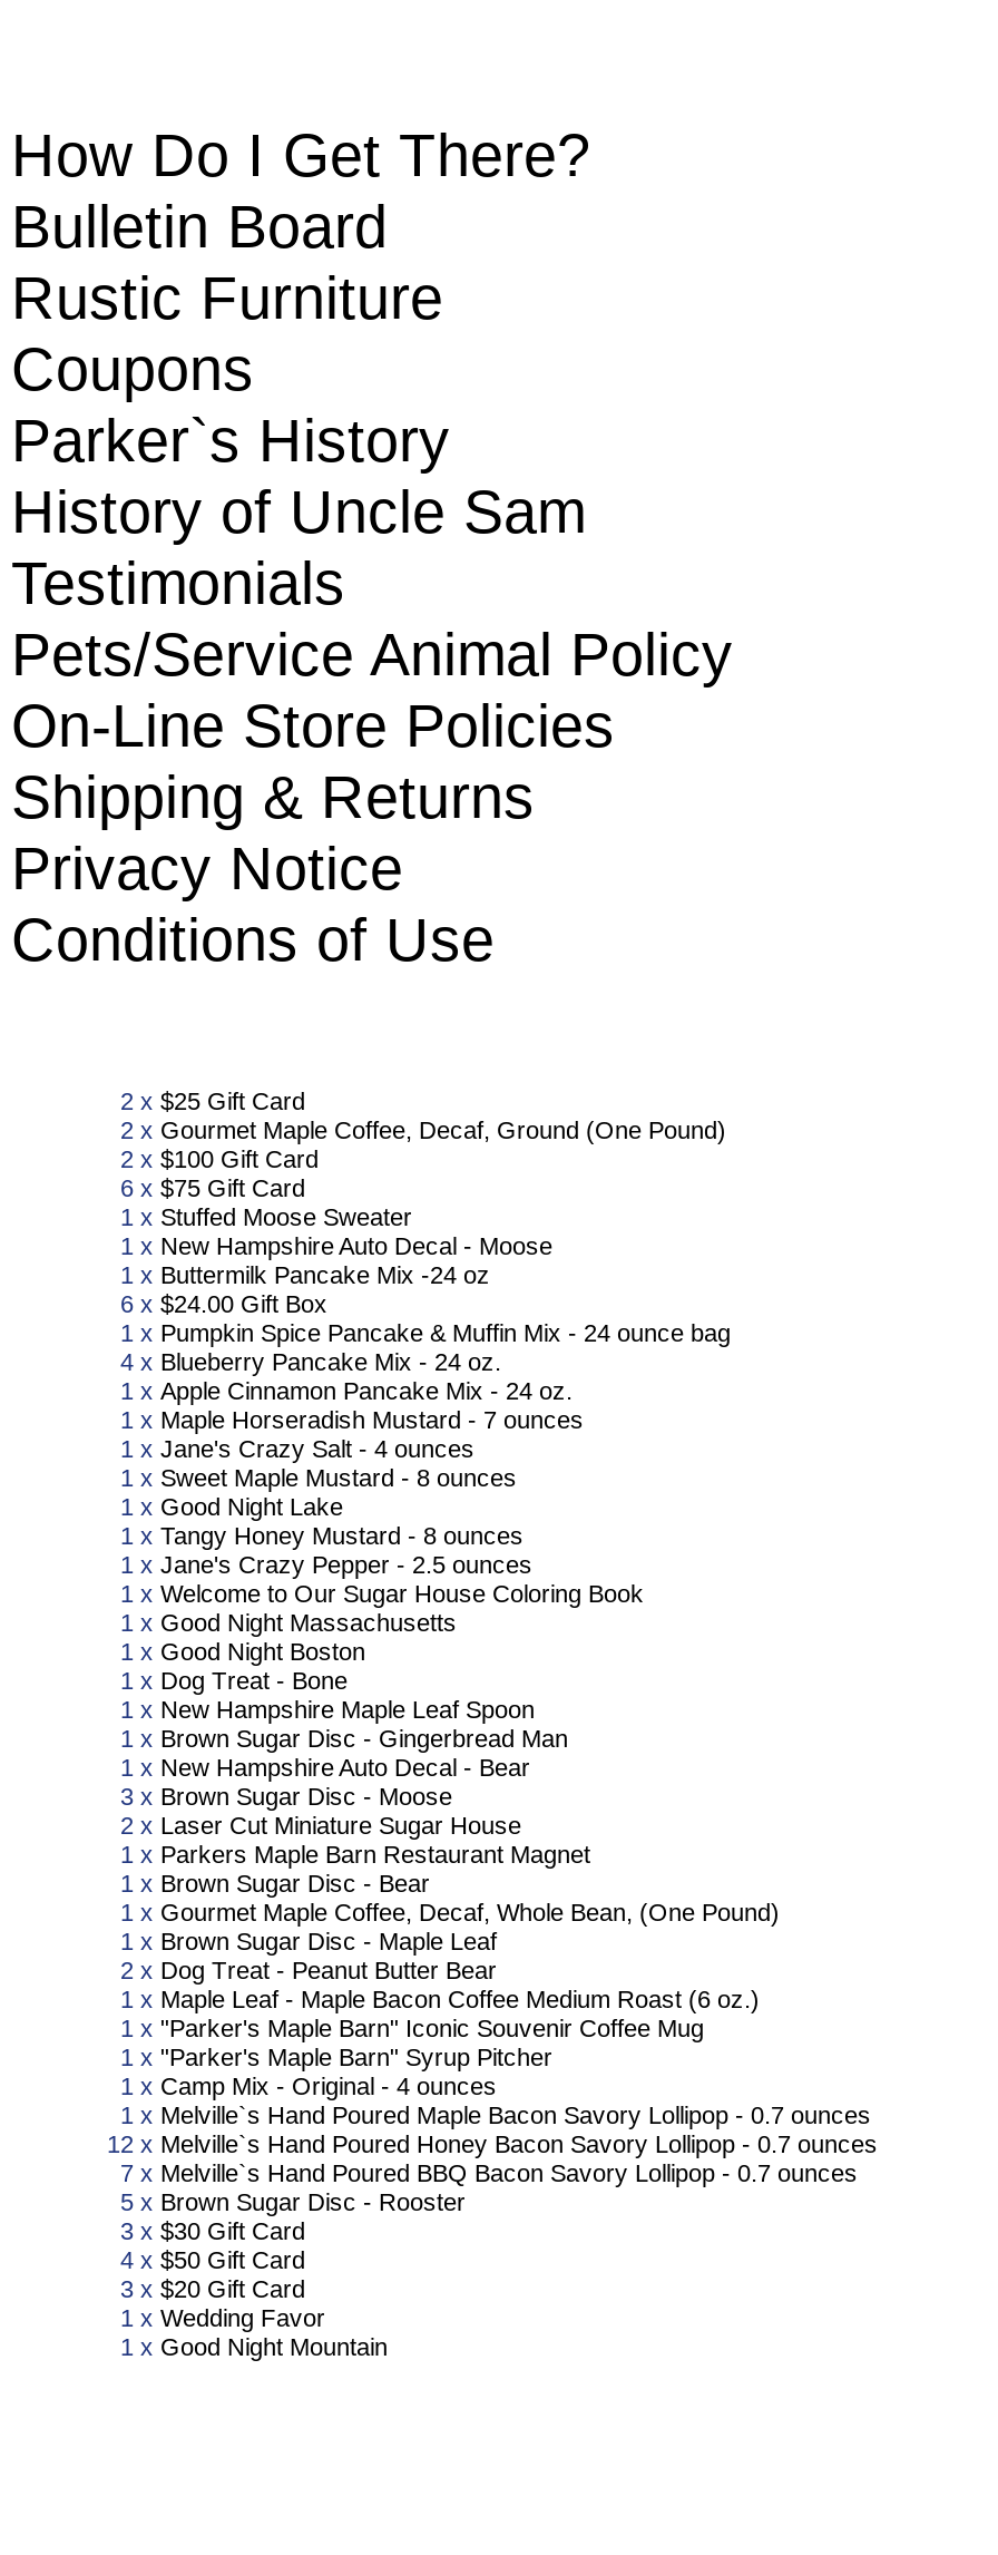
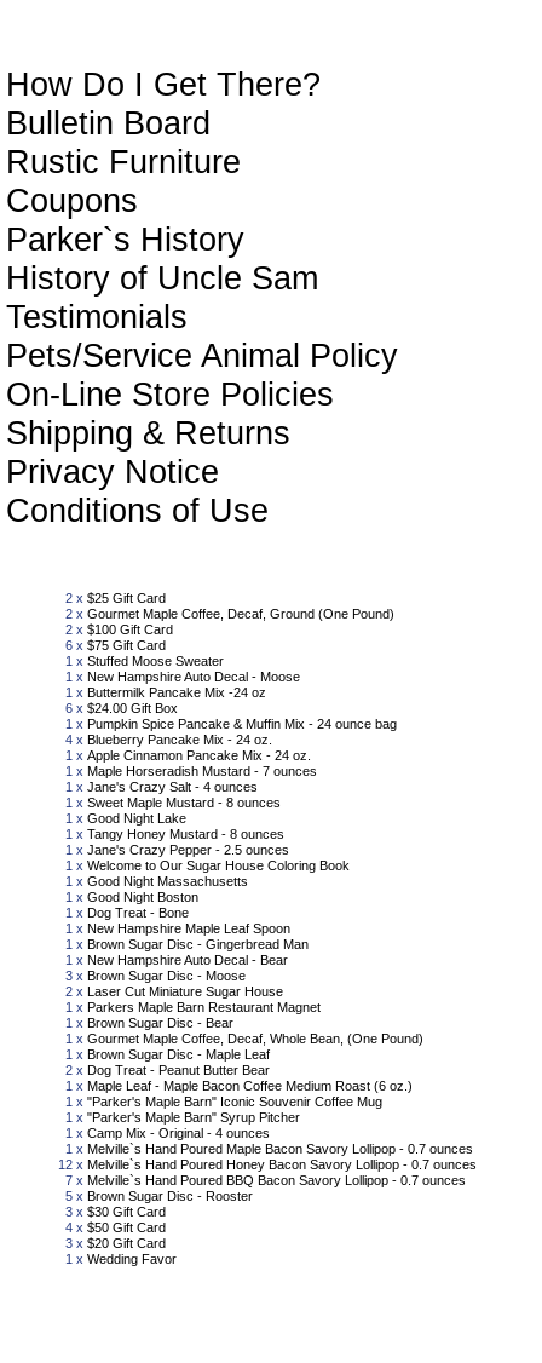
- 1 x Good Night Mountain
